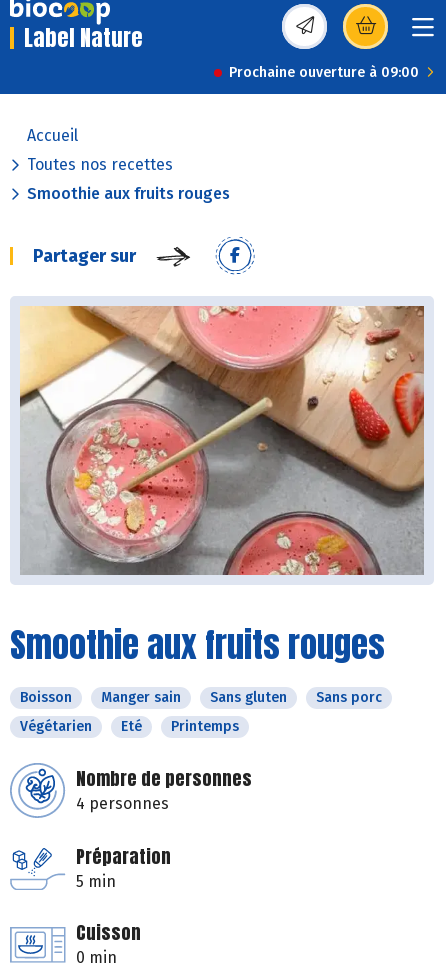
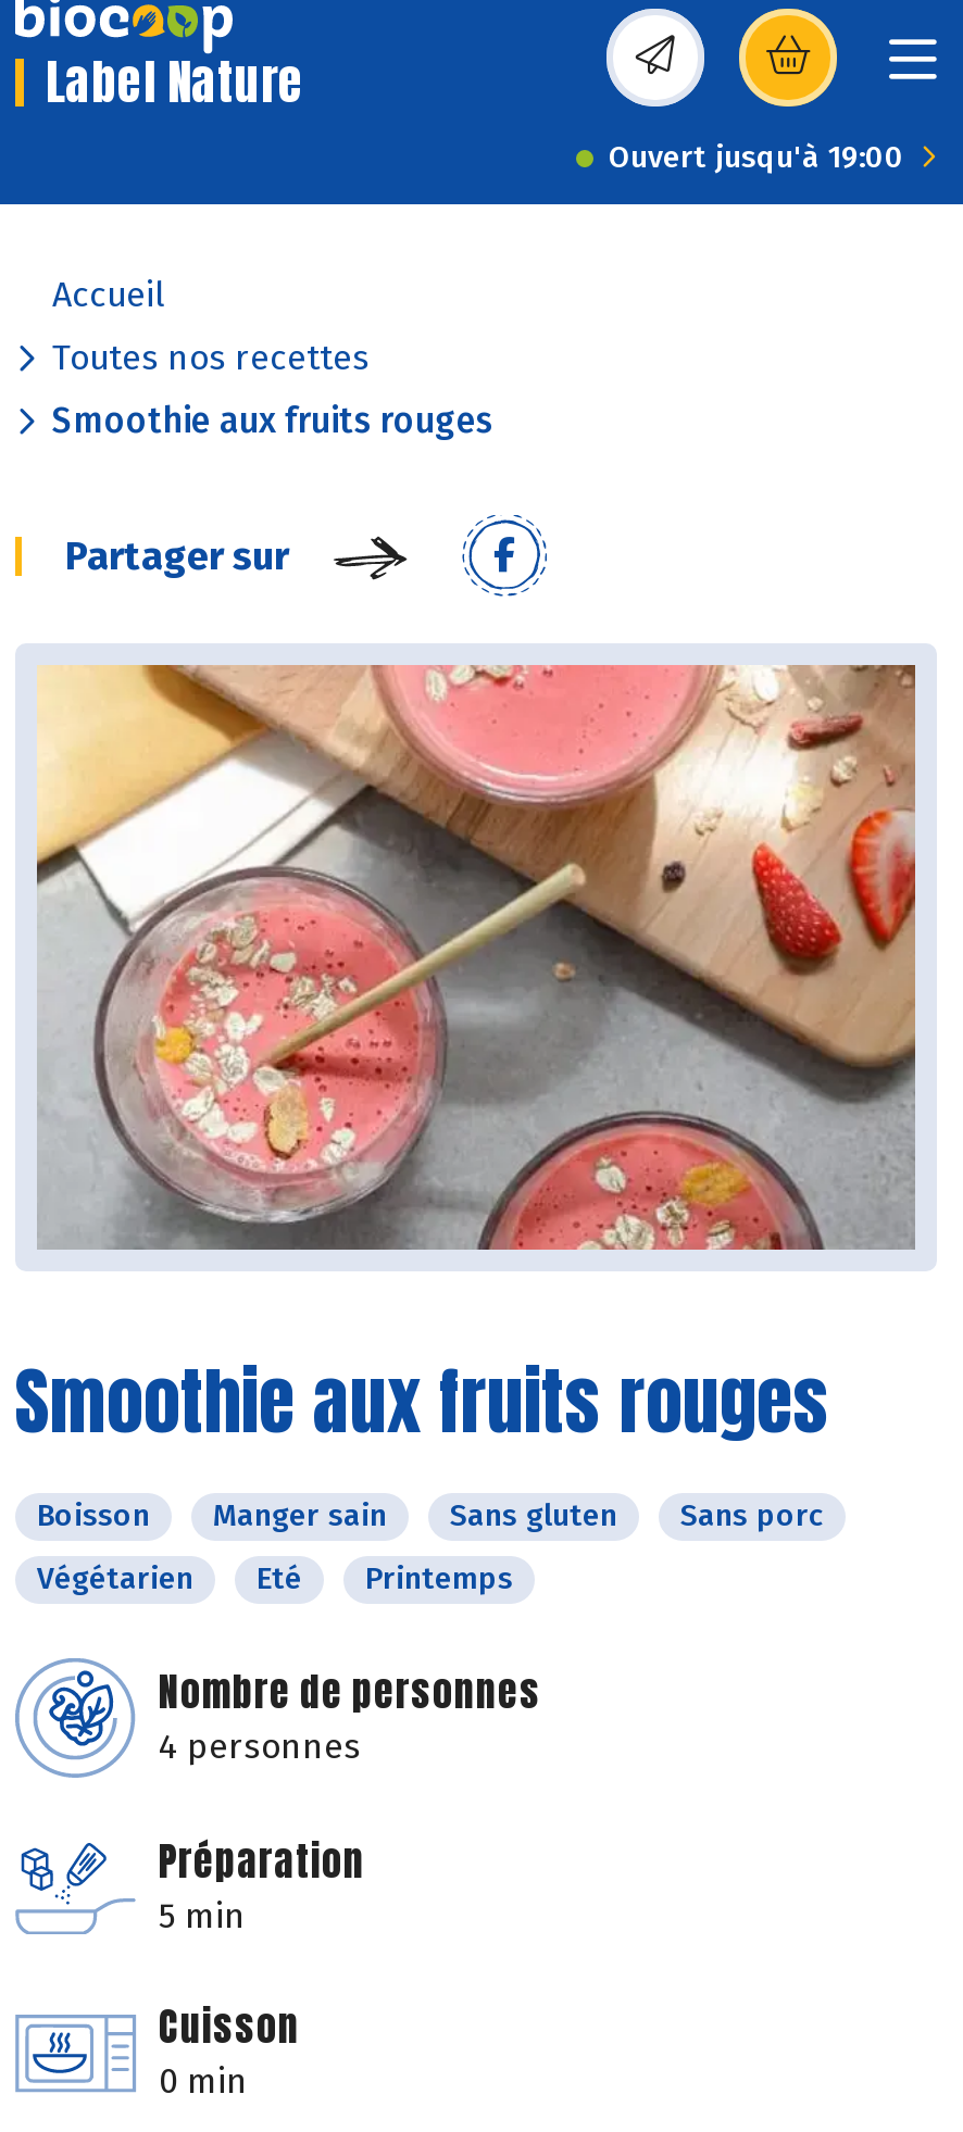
- Prochaine ouverture à 09:00
+ Ouvert jusqu'à 19:00
